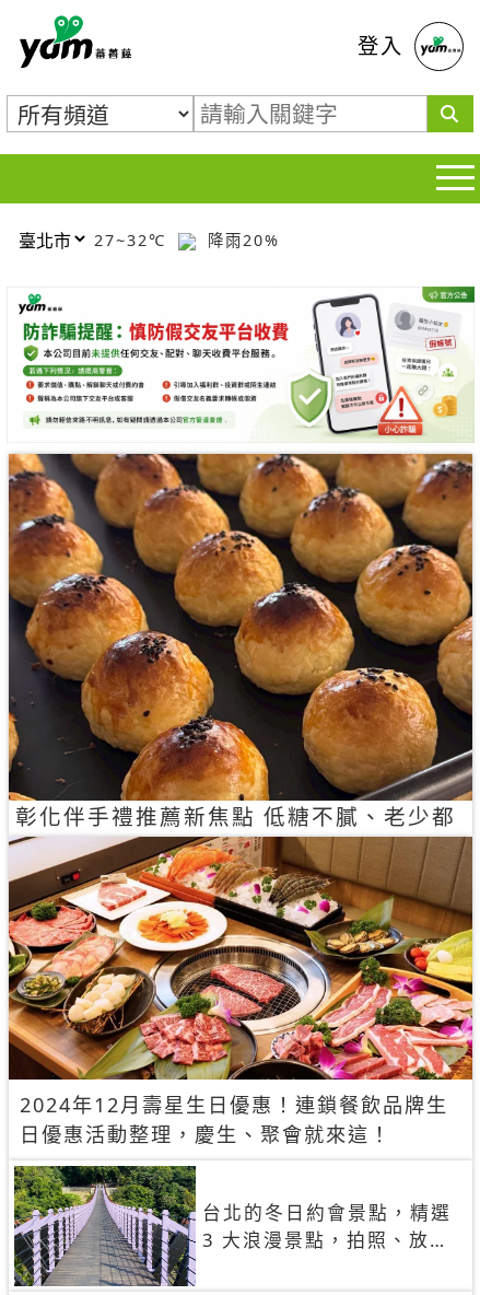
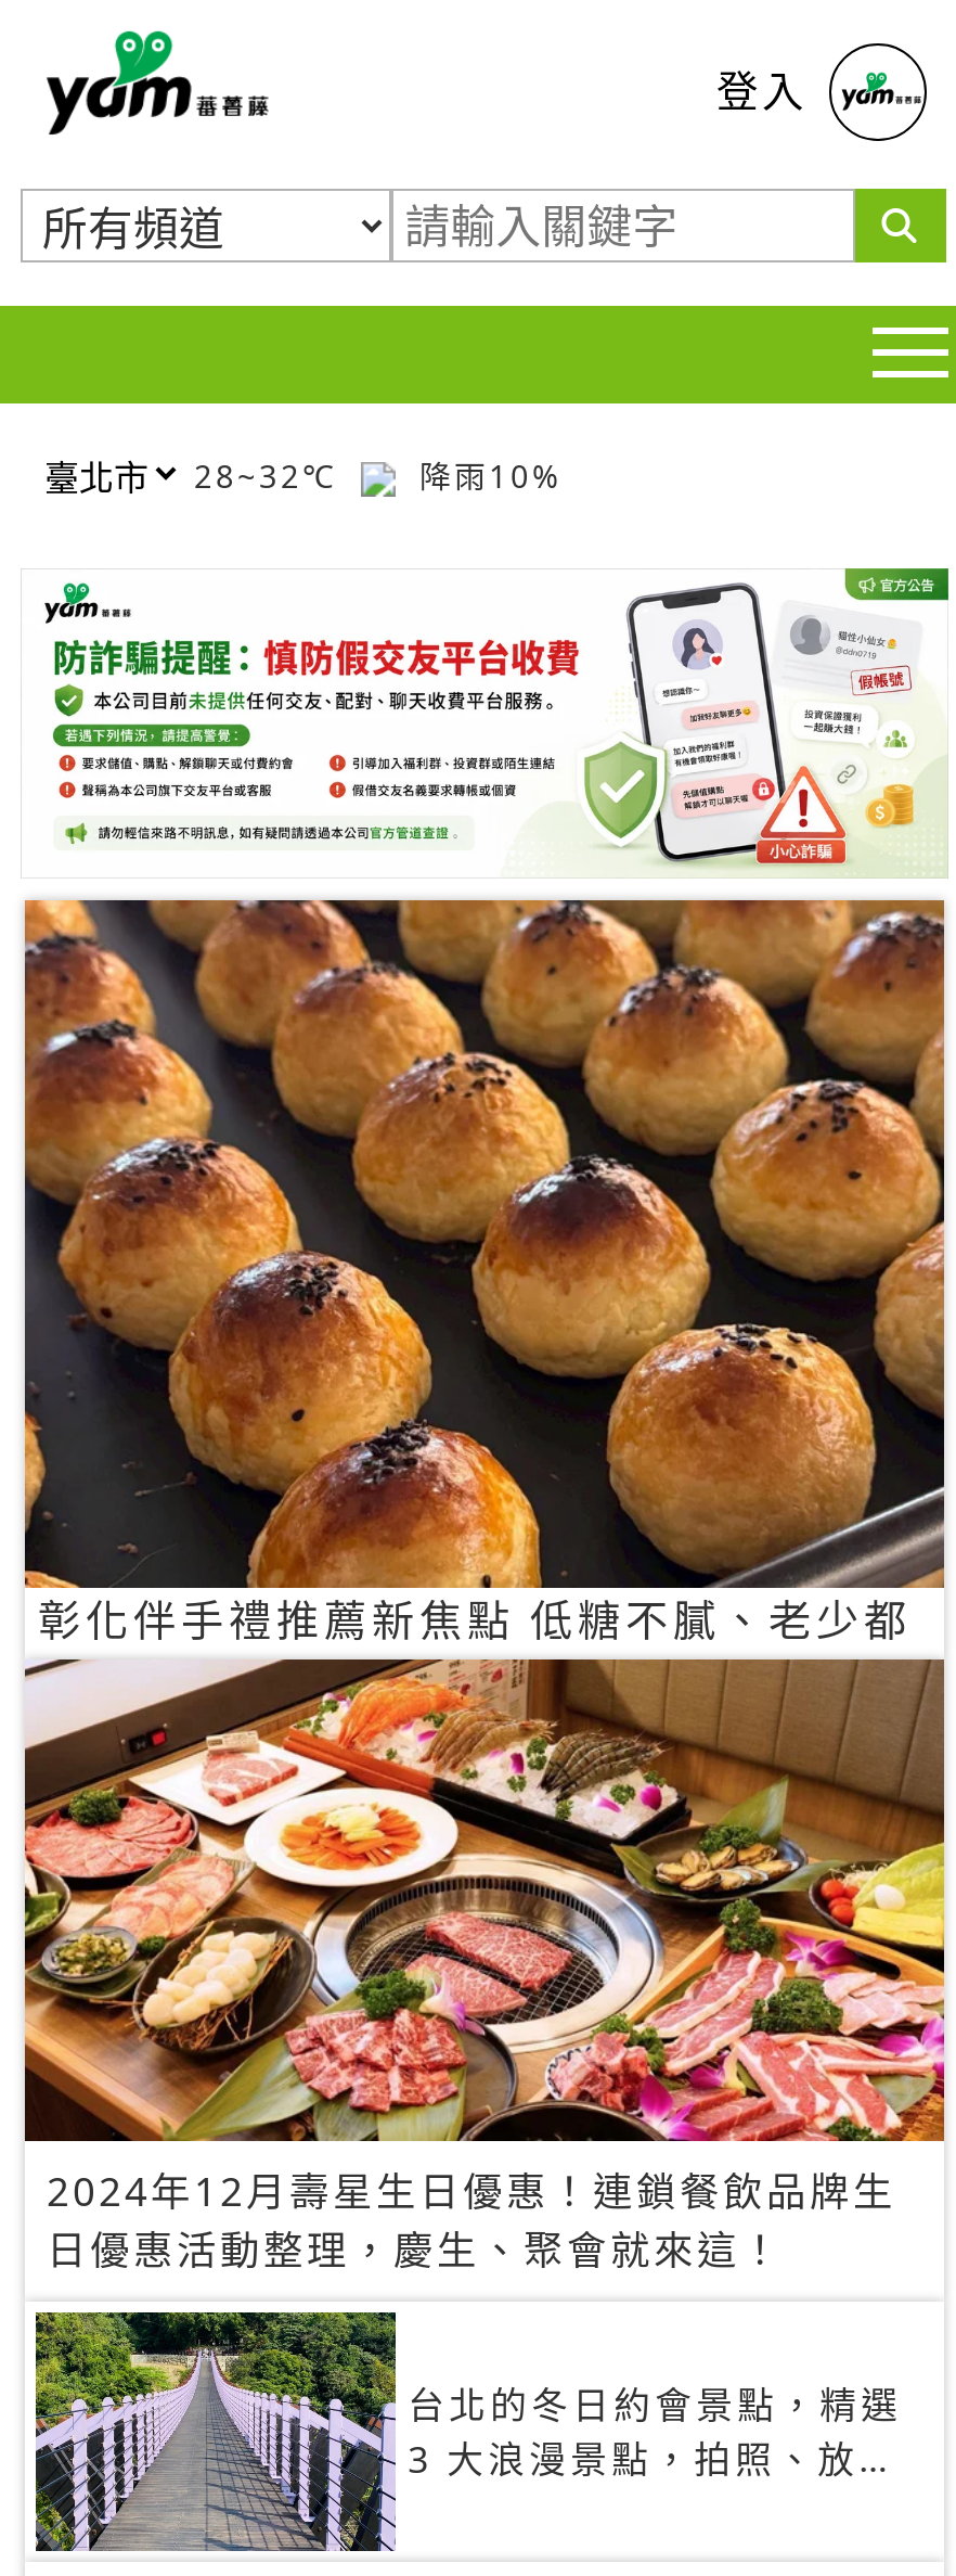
- 27~32℃
+ 28~32℃

- 降雨20%
+ 降雨10%
